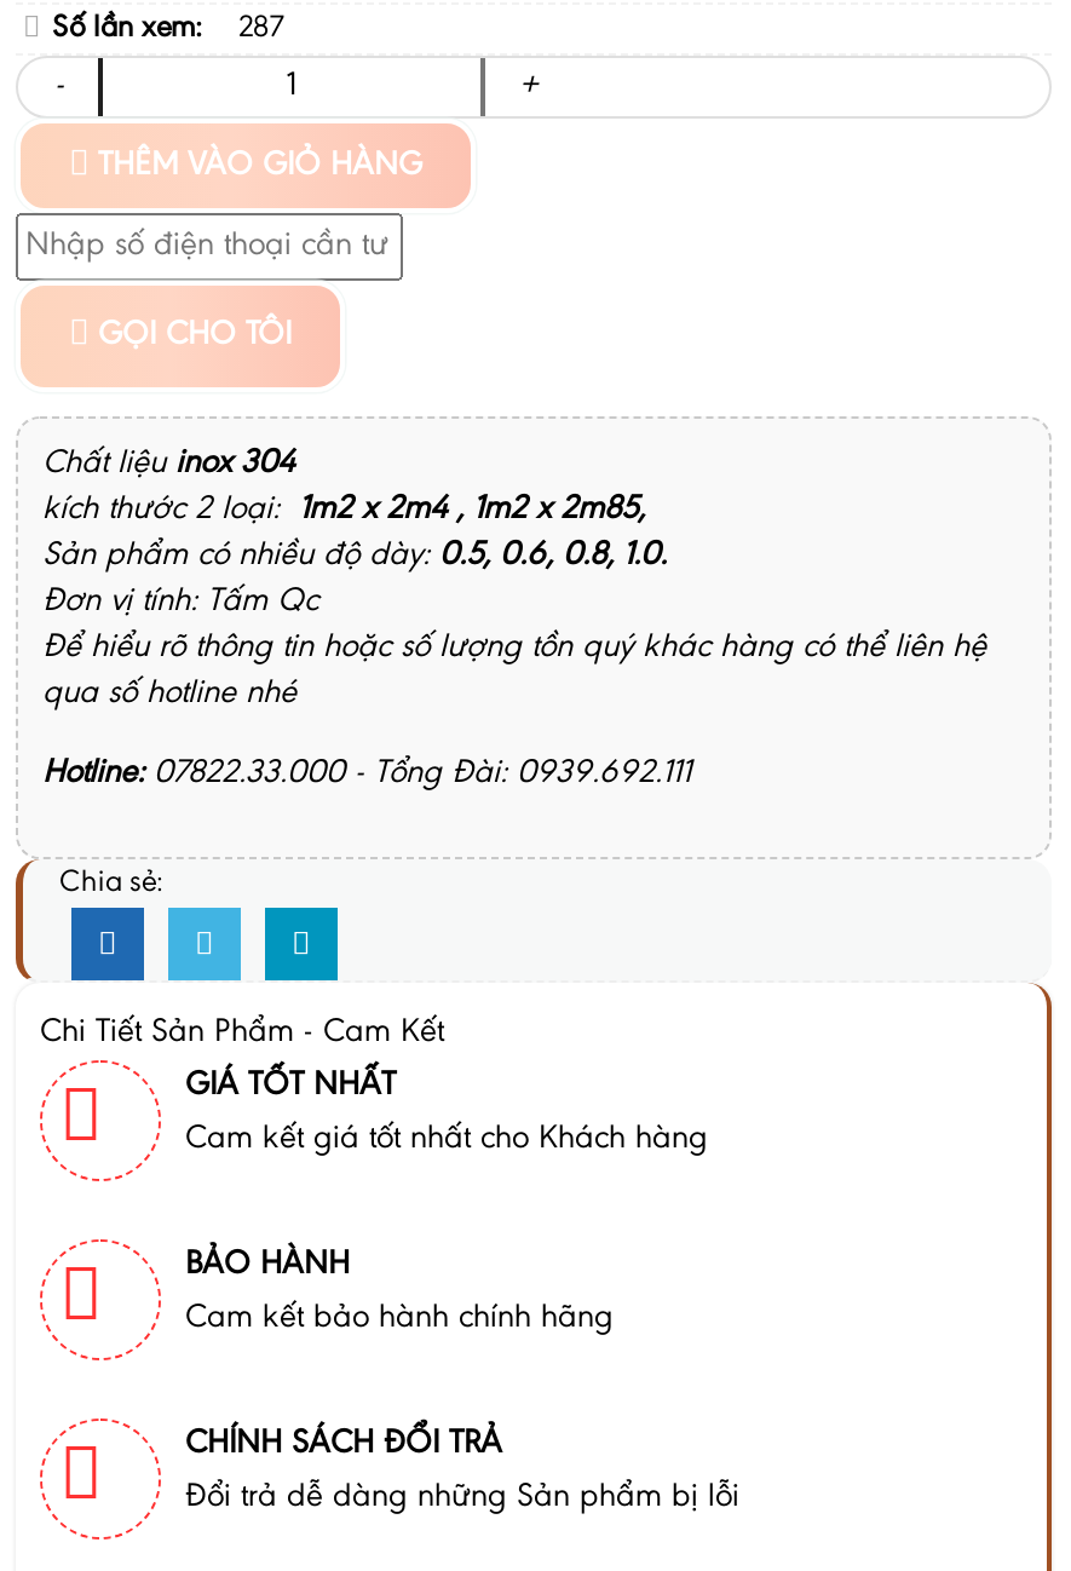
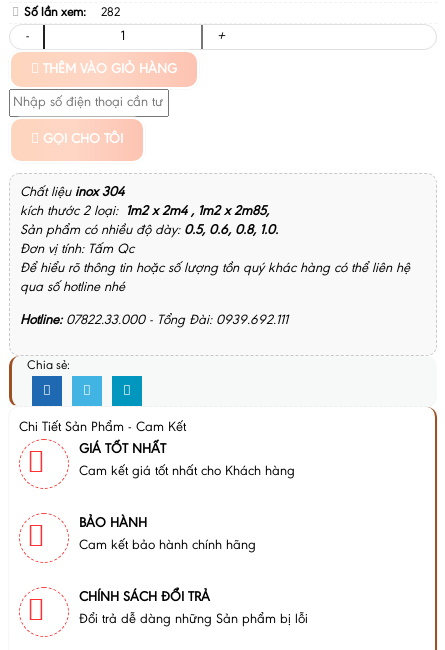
- Số lần xem: 287
+ Số lần xem: 282
